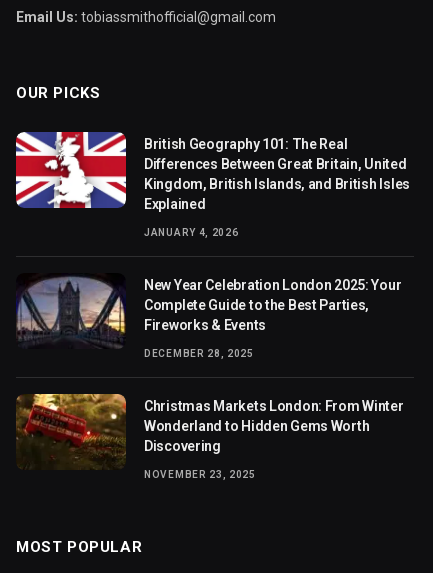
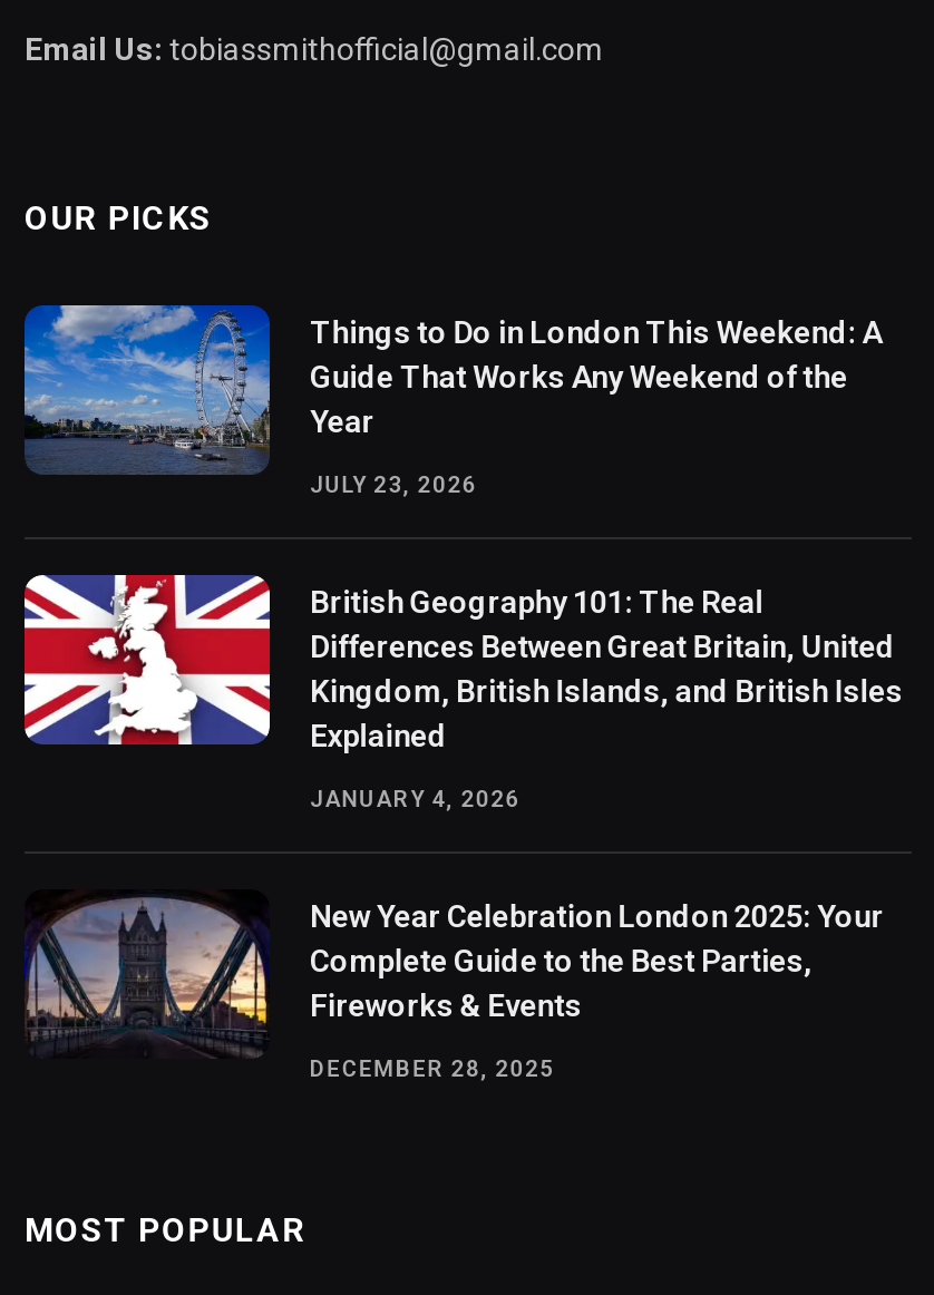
+ [image]
+ Things to Do in London This Weekend: A
+ Guide That Works Any Weekend of the
+ Year
+ JULY 23, 2026

moved down: [image] | British Geography 101: The Real | Differences Between Great Britain, United | ... | Fireworks & Events | DECEMBER 28, 2025

- [image]
- Christmas Markets London: From Winter
- Wonderland to Hidden Gems Worth
- Discovering
- NOVEMBER 23, 2025
